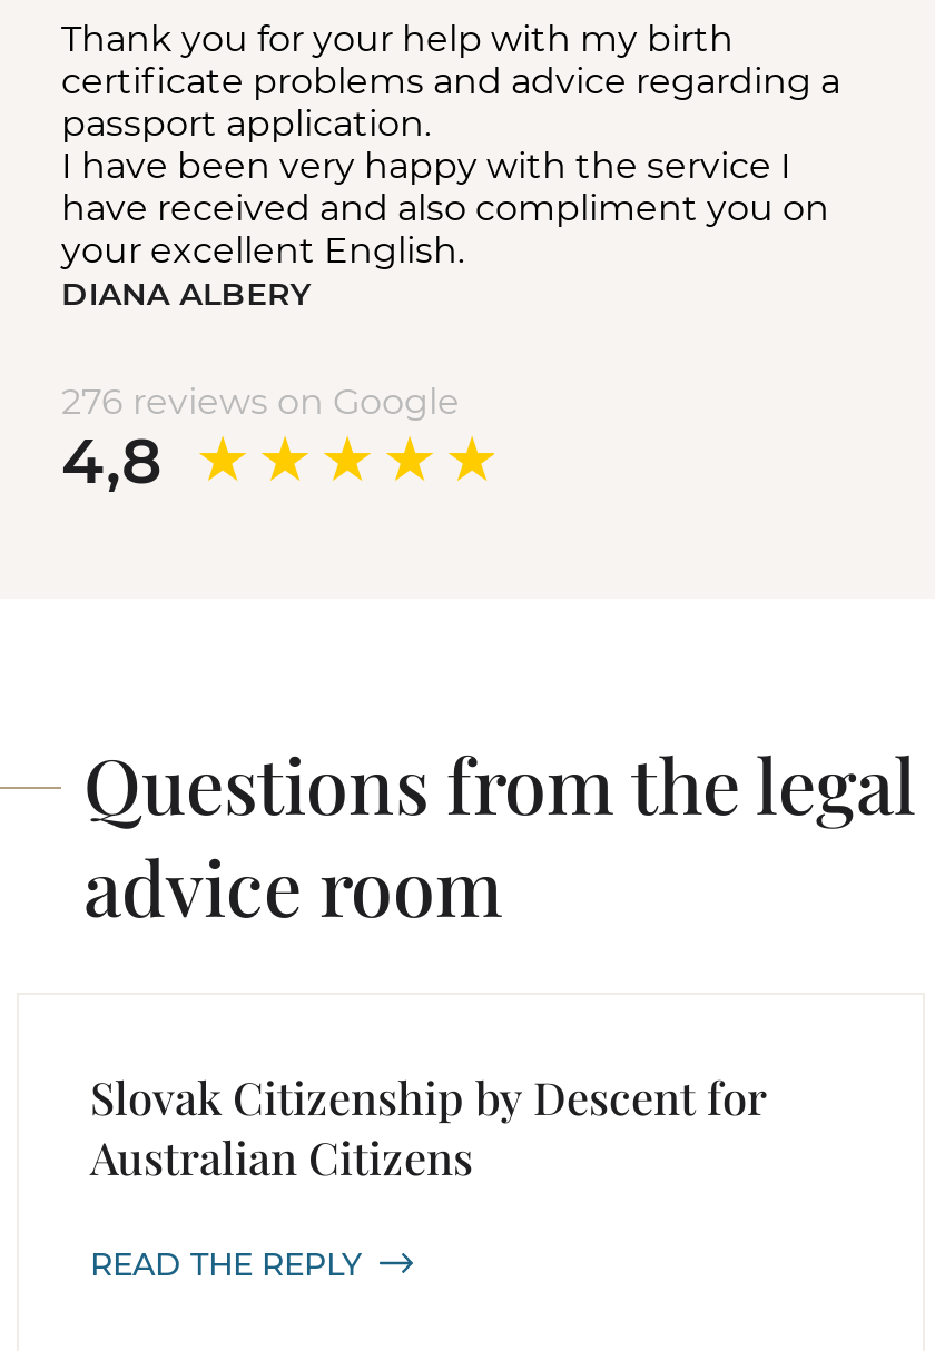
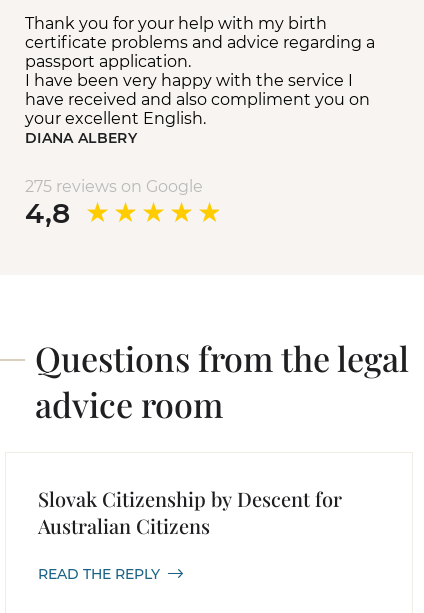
- 276 reviews on Google
+ 275 reviews on Google
